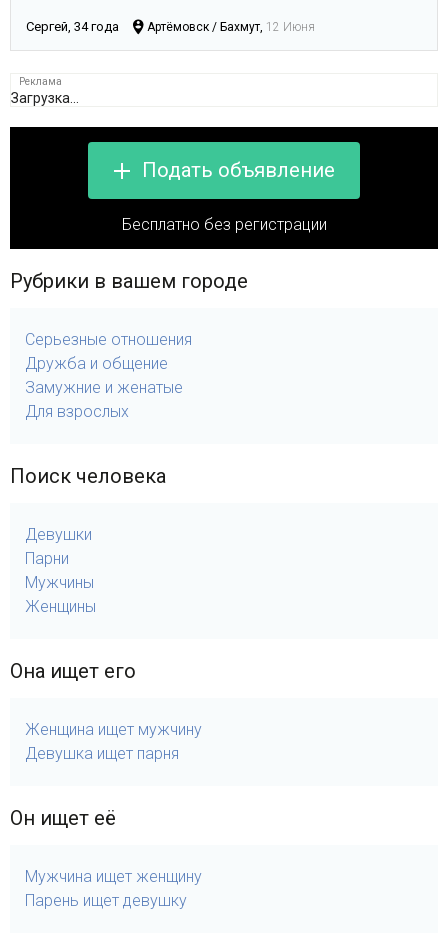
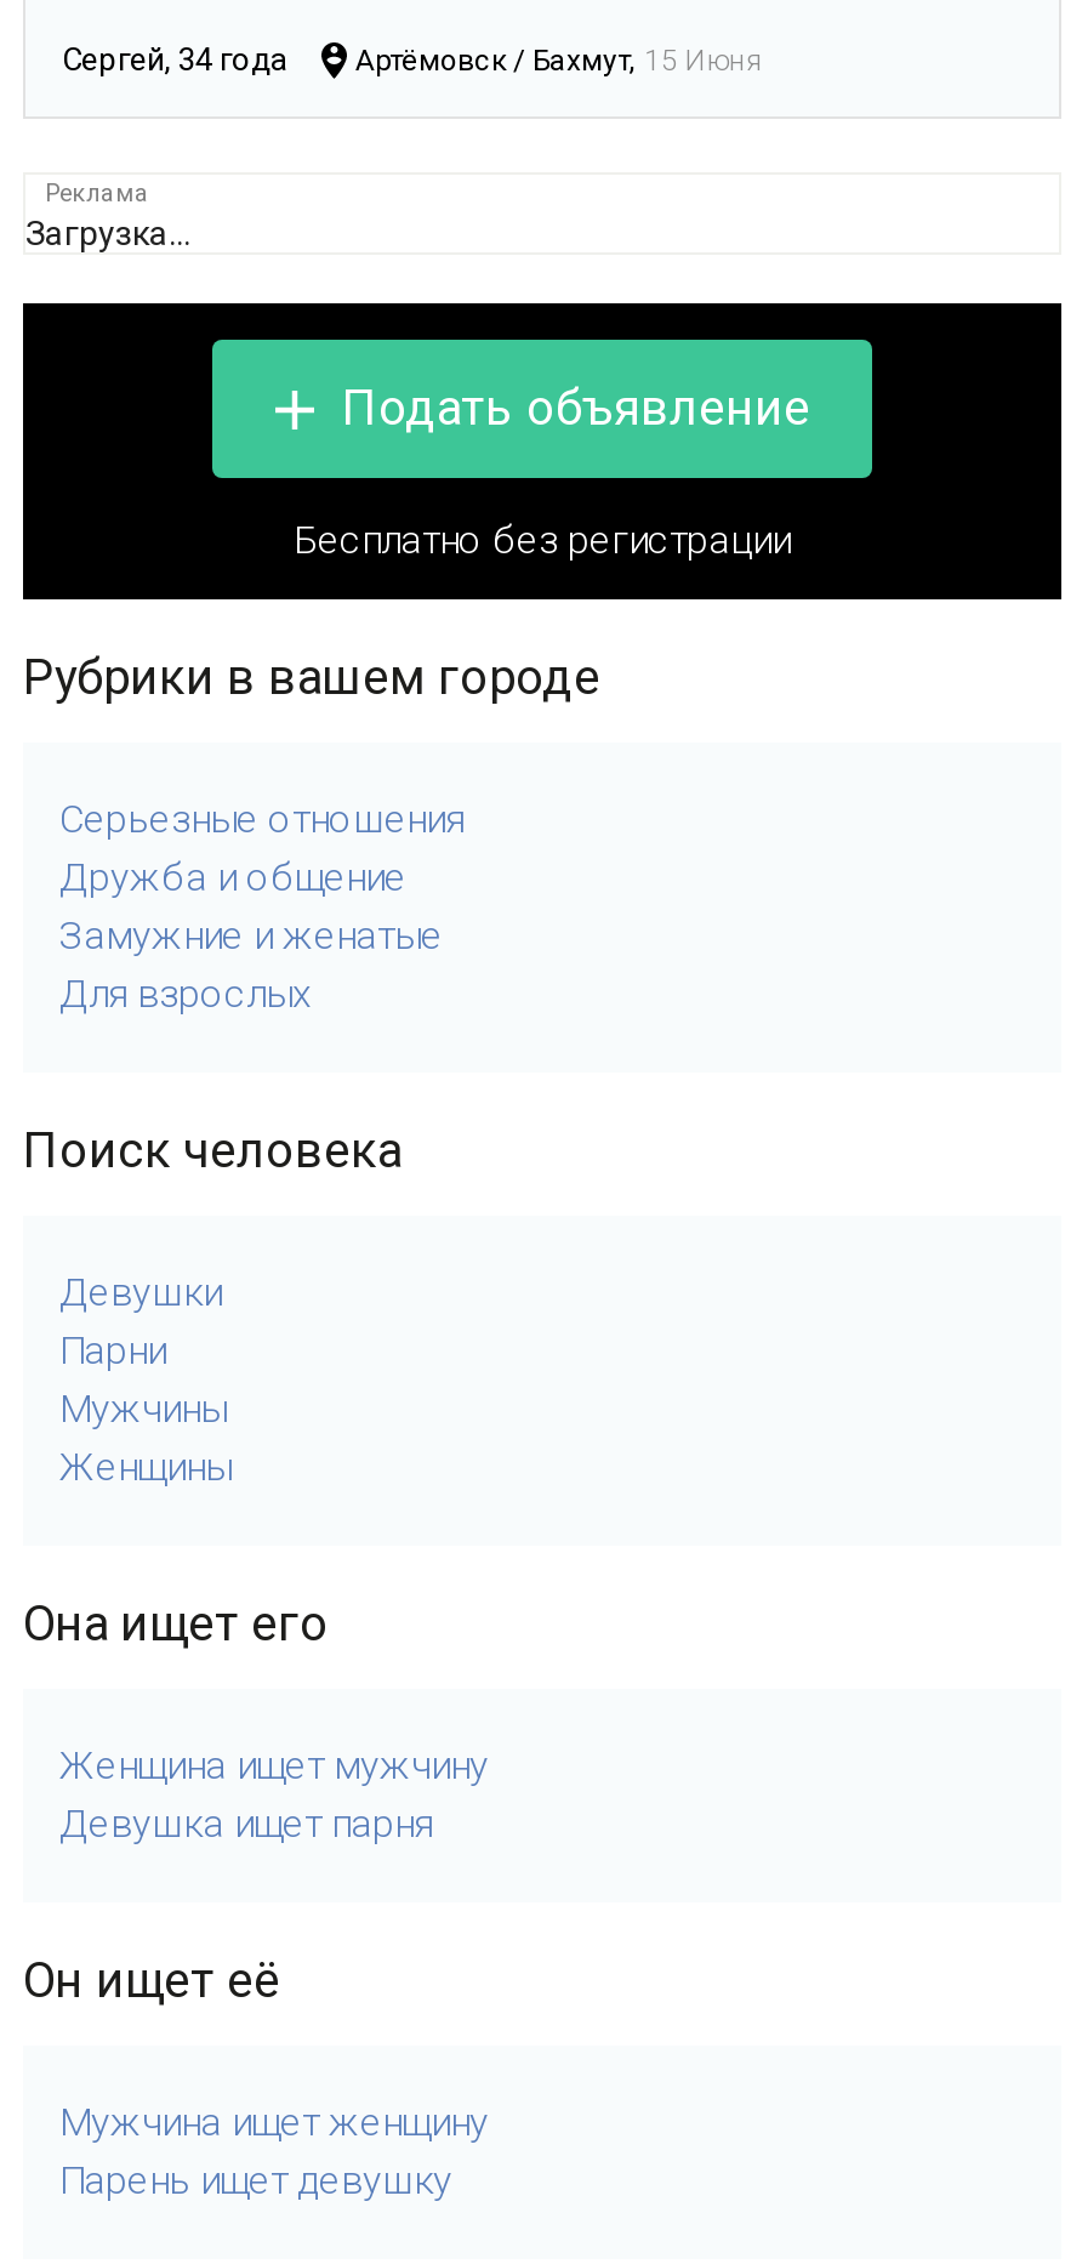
- Артёмовск / Бахмут, 12 Июня
+ Артёмовск / Бахмут, 15 Июня
